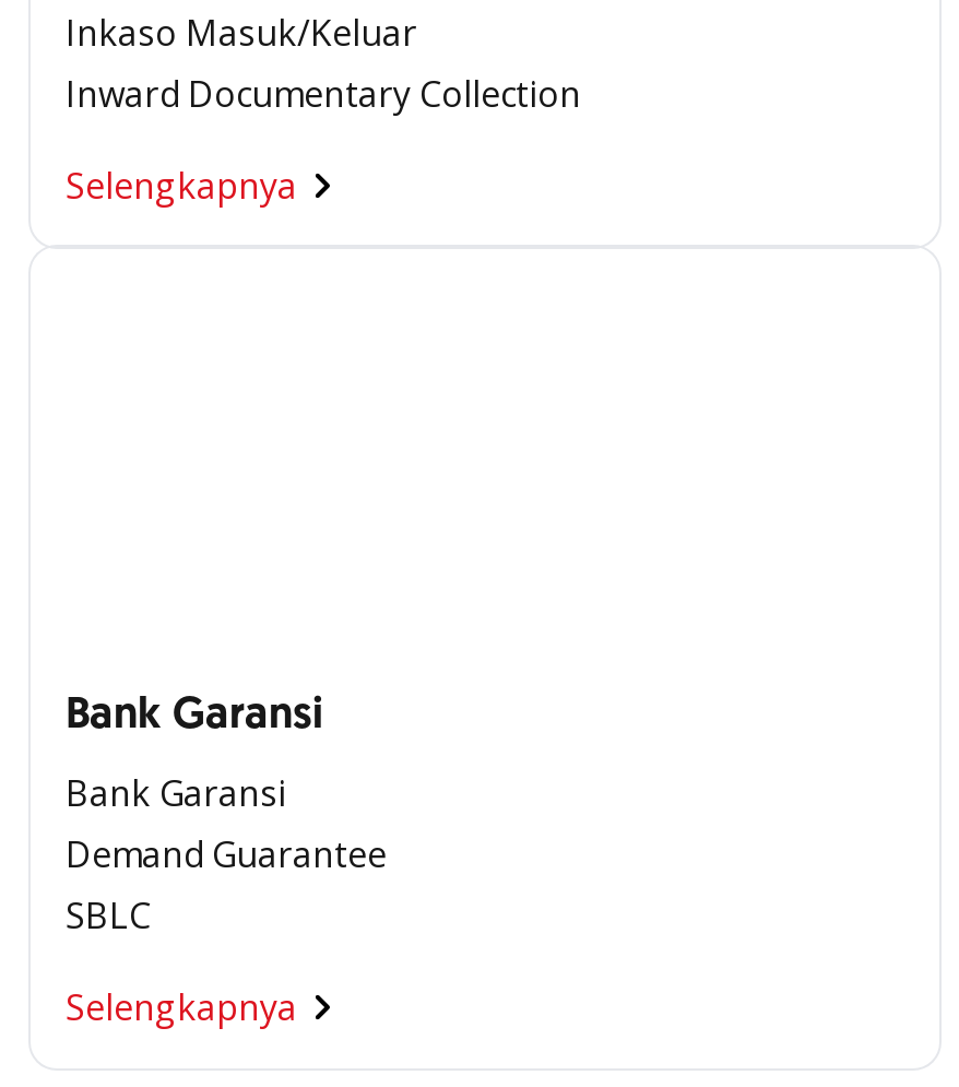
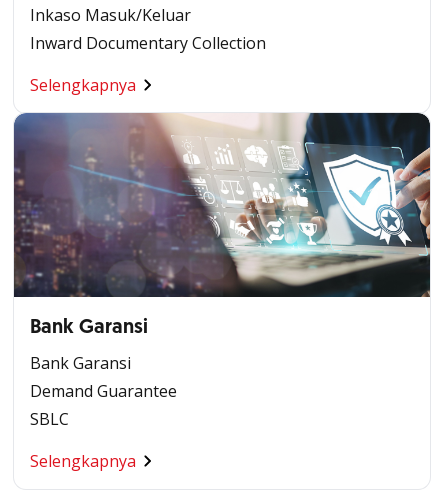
+ [image]
